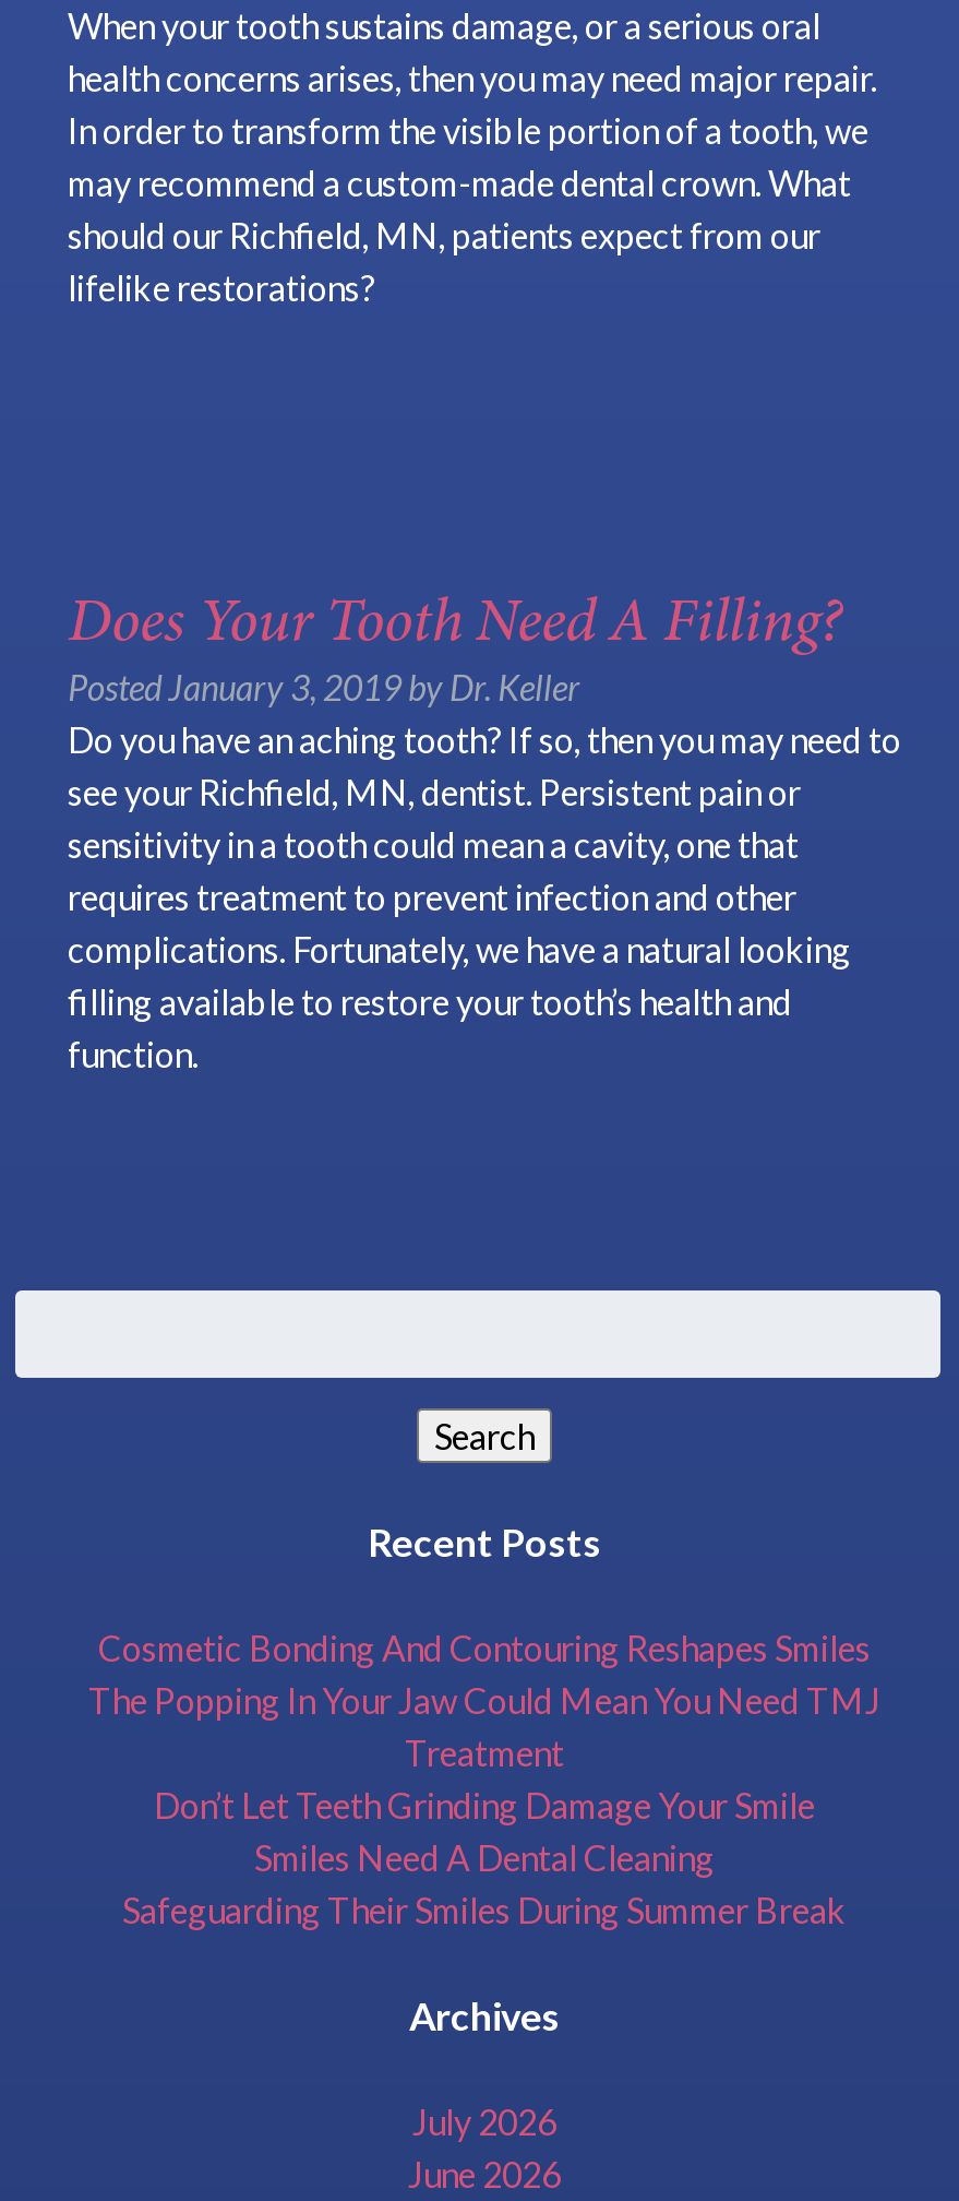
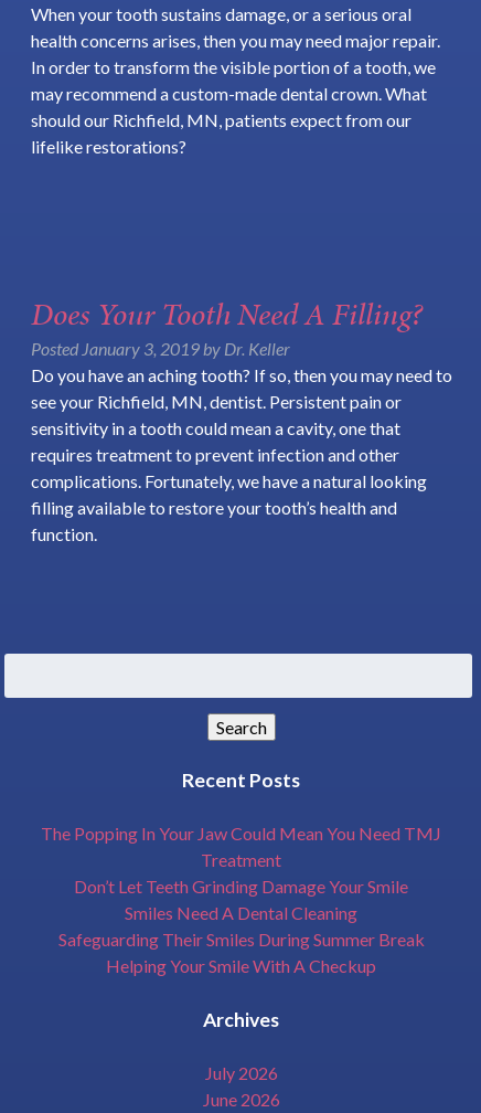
- Cosmetic Bonding And Contouring Reshapes Smiles

moved up: The Popping In Your Jaw Could Mean You Need TMJ | Treatment | Don’t Let Teeth Grinding Damage Your Smile | Smiles Need A Dental Cleaning | Safeguarding Their Smiles During Summer Break

+ Helping Your Smile With A Checkup
